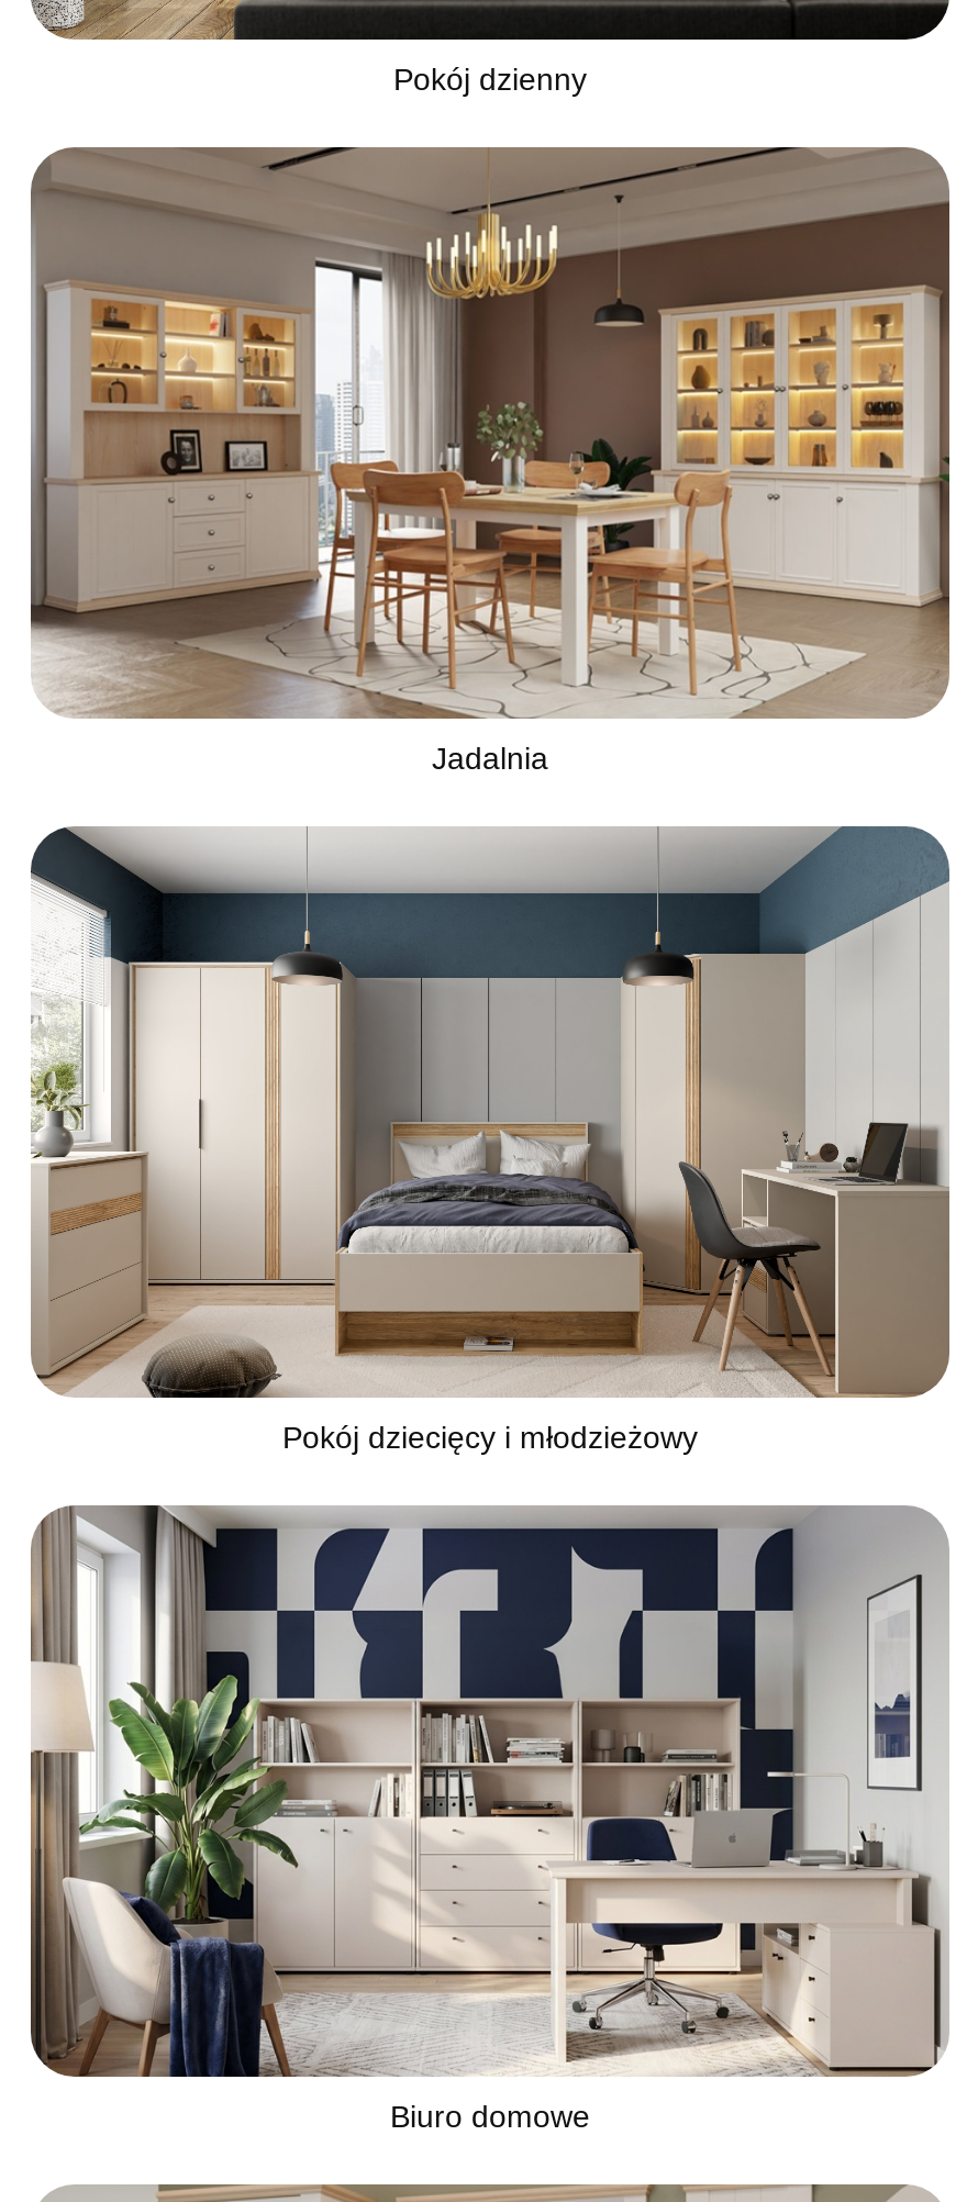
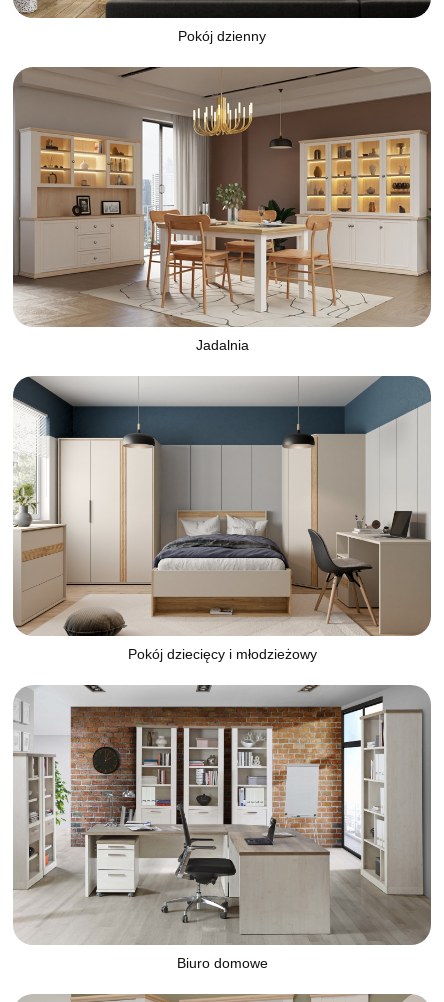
- [image]
+ [image]
